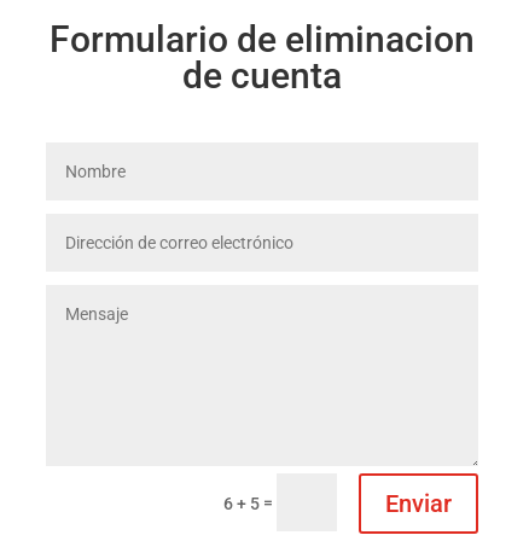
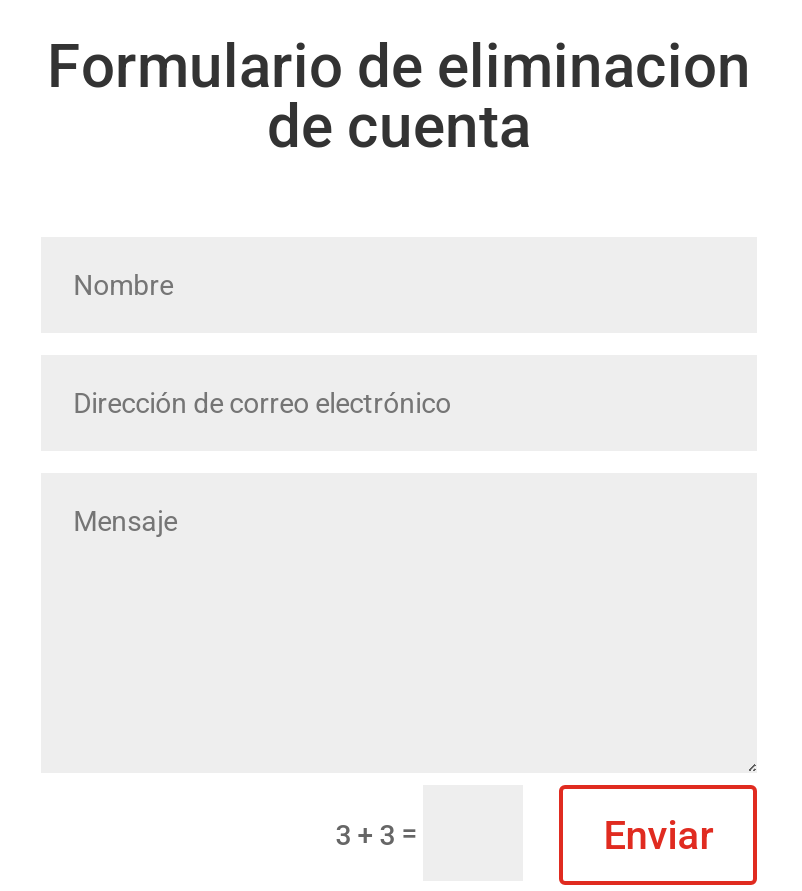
- 6 + 5 =
+ 3 + 3 =
